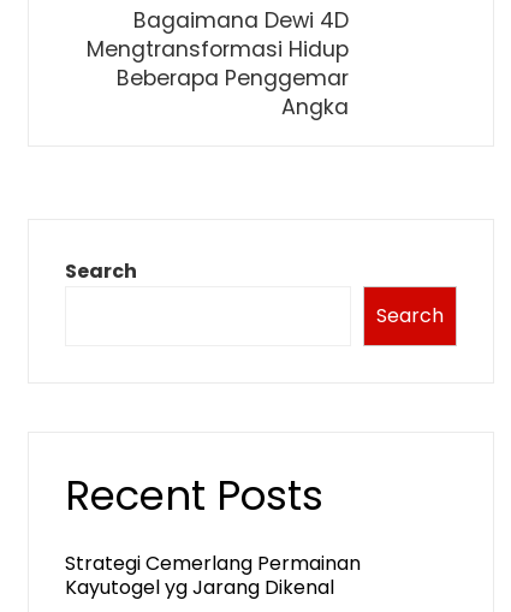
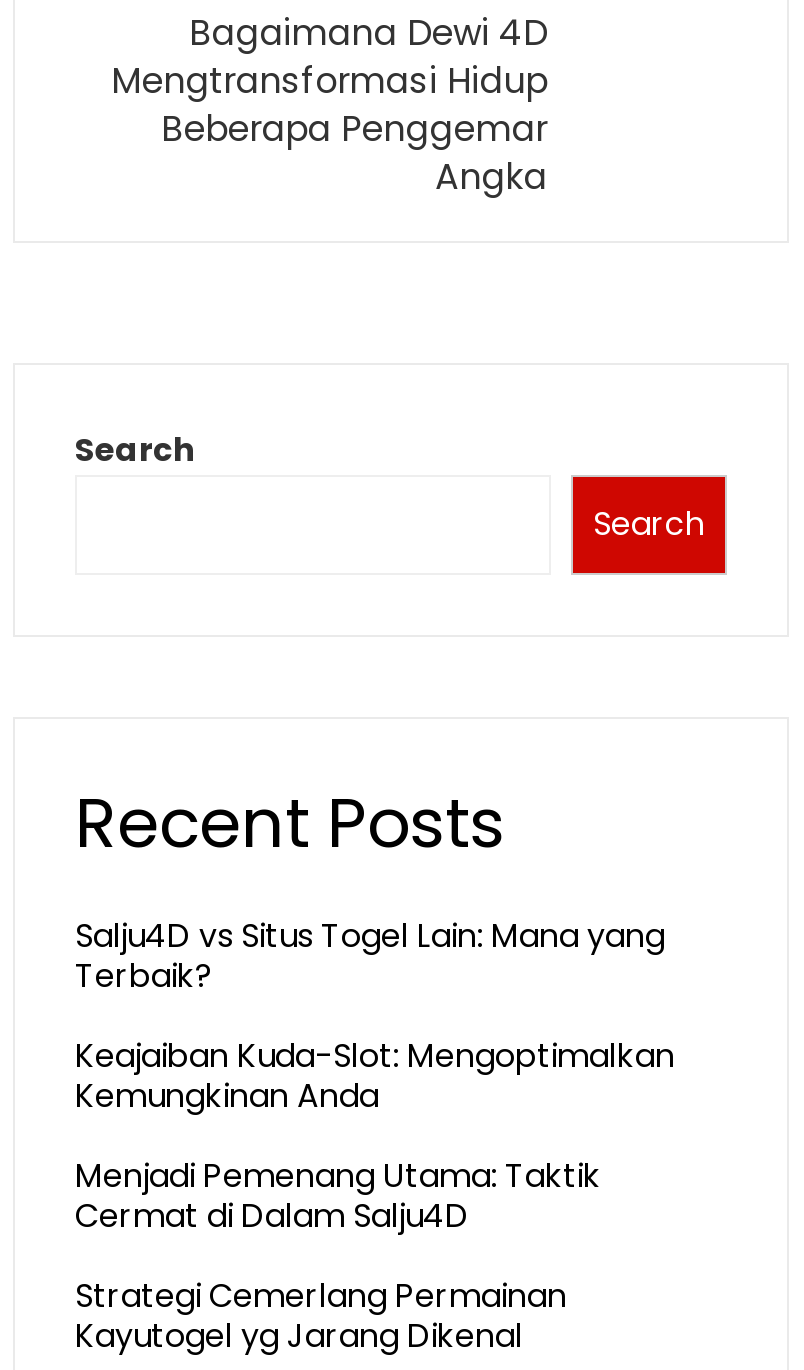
+ Salju4D vs Situs Togel Lain: Mana yang
+ Terbaik?
+ Keajaiban Kuda-Slot: Mengoptimalkan
+ Kemungkinan Anda
+ Menjadi Pemenang Utama: Taktik
+ Cermat di Dalam Salju4D
